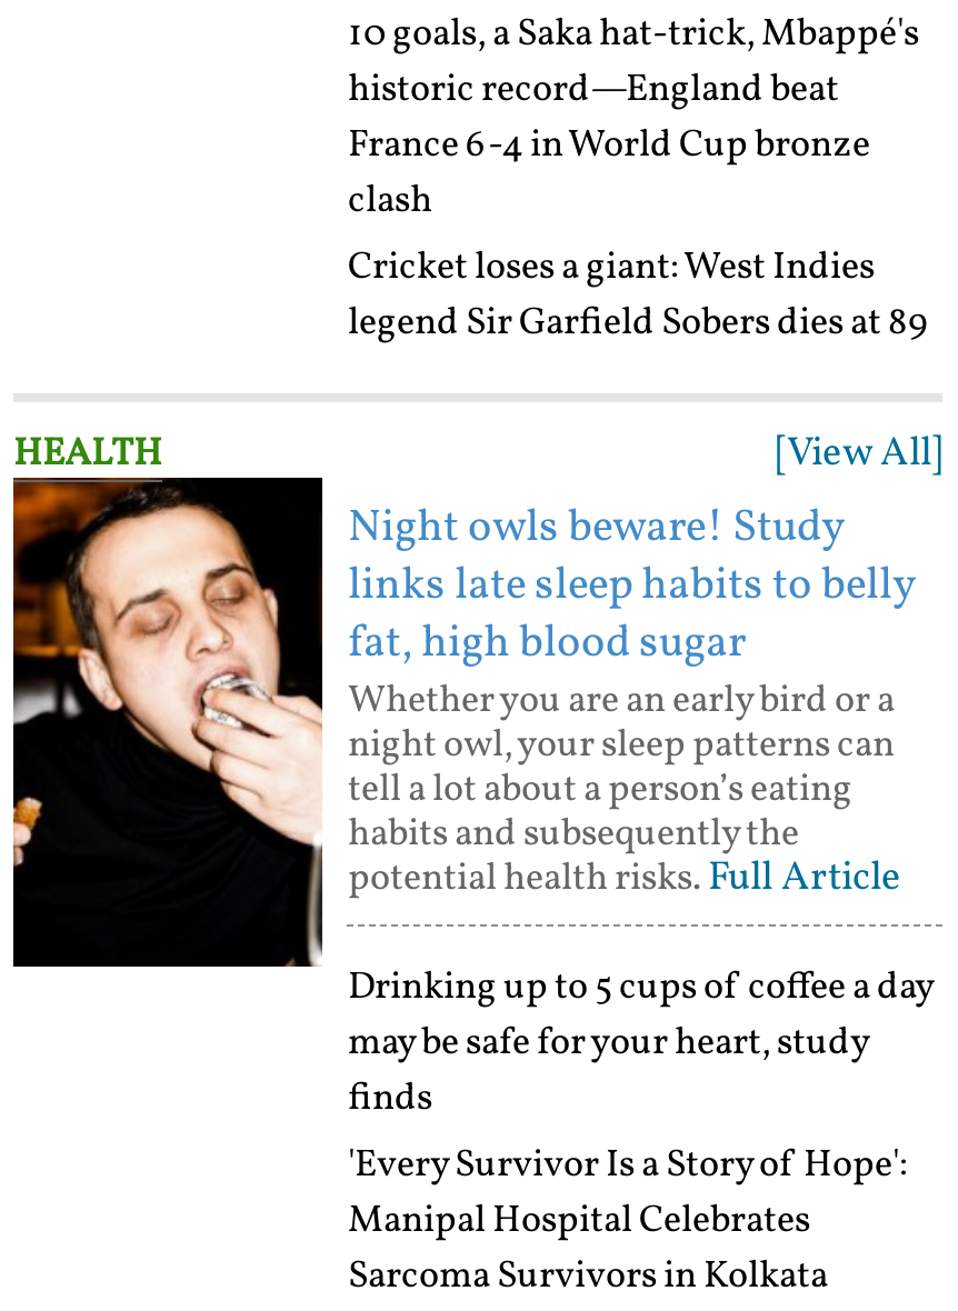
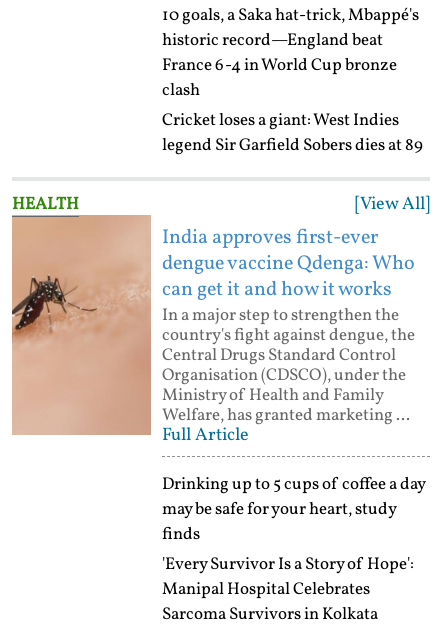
- [image]
- Night owls beware! Study
- links late sleep habits to belly
- fat, high blood sugar
- Whether you are an early bird or a
- night owl, your sleep patterns can
- tell a lot about a person’s eating
- habits and subsequently the
- potential health risks. Full Article
+ [image]
+ India approves first-ever
+ dengue vaccine Qdenga: Who
+ can get it and how it works
+ In a major step to strengthen the
+ country's fight against dengue, the
+ Central Drugs Standard Control
+ Organisation (CDSCO), under the
+ Ministry of Health and Family
+ Welfare, has granted marketing ...
+ Full Article
